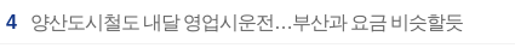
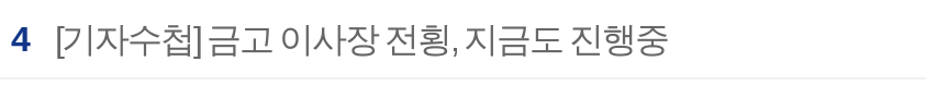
- 양산도시철도 내달 영업시운전…부산과 요금 비슷할듯
+ [기자수첩] 금고 이사장 전횡, 지금도 진행중
